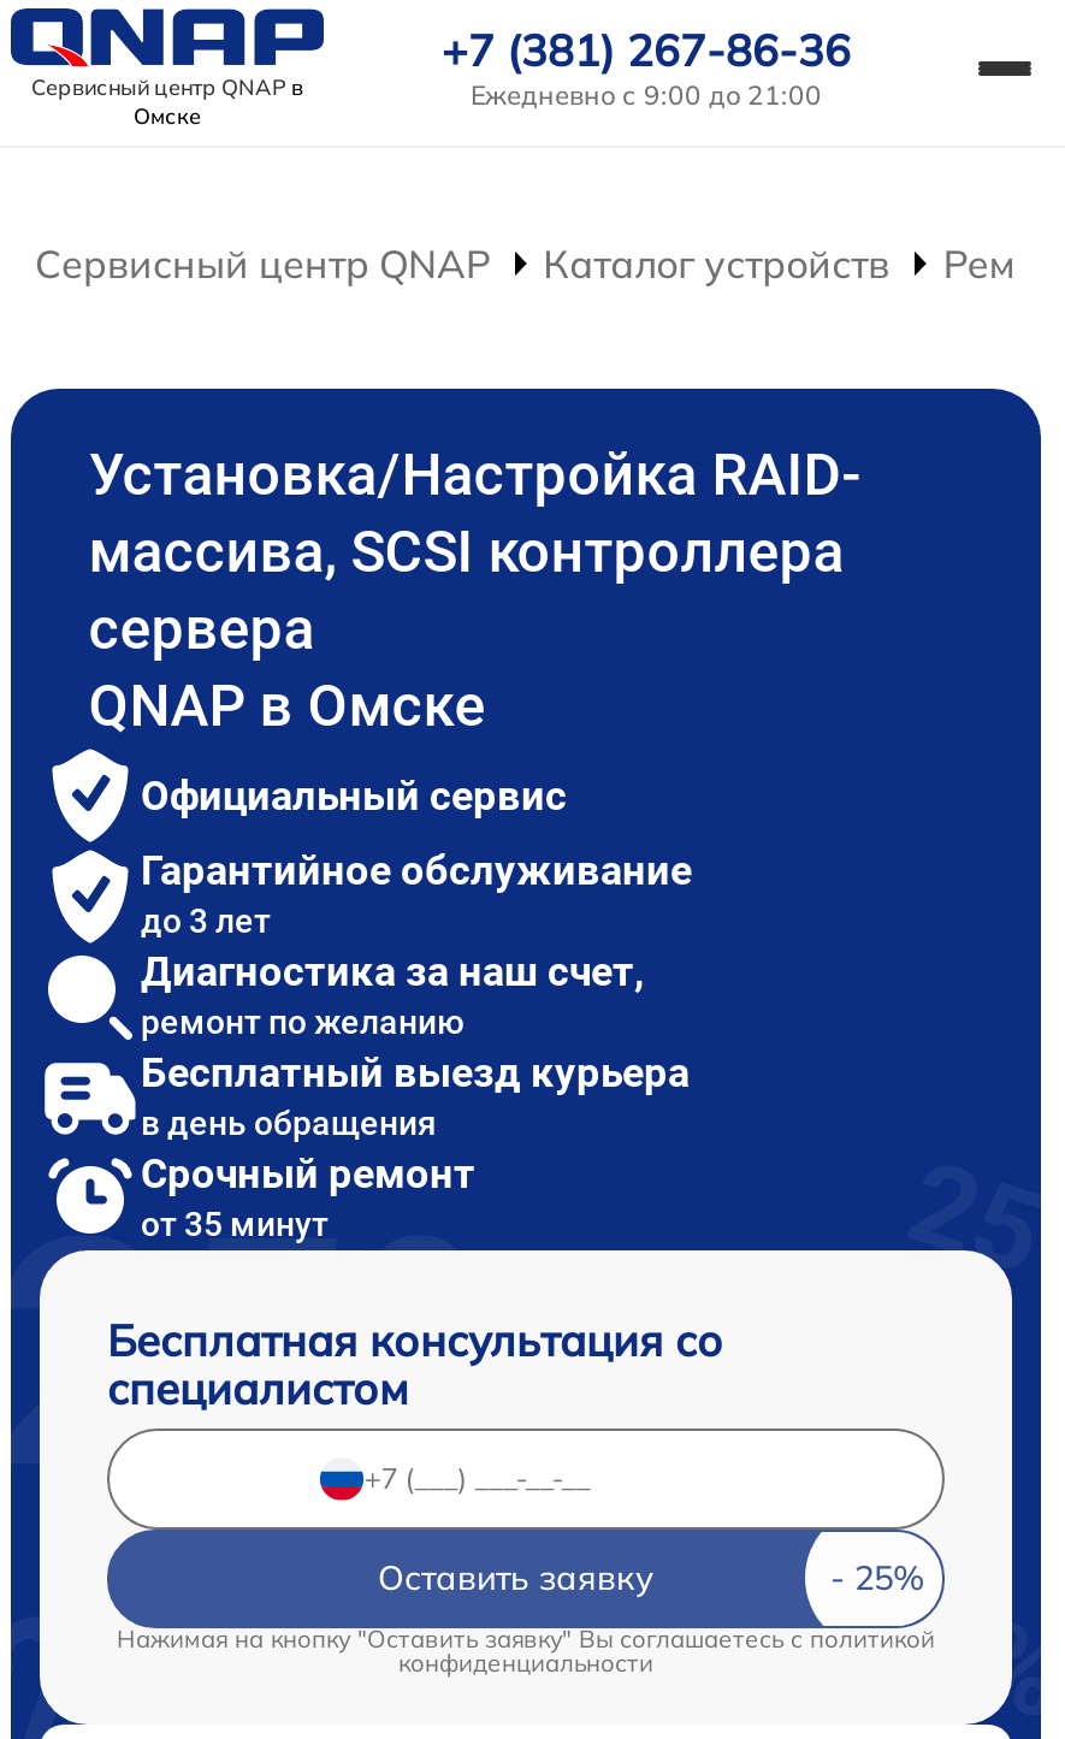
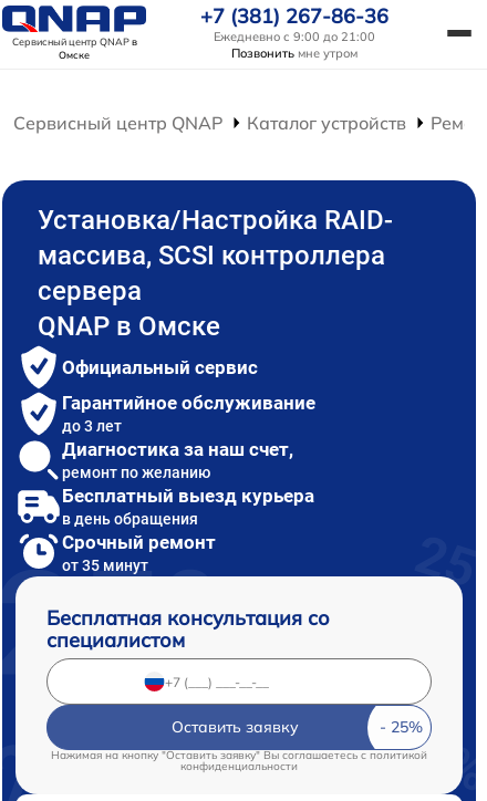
+ Позвонить мне утром
